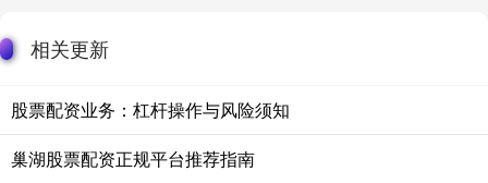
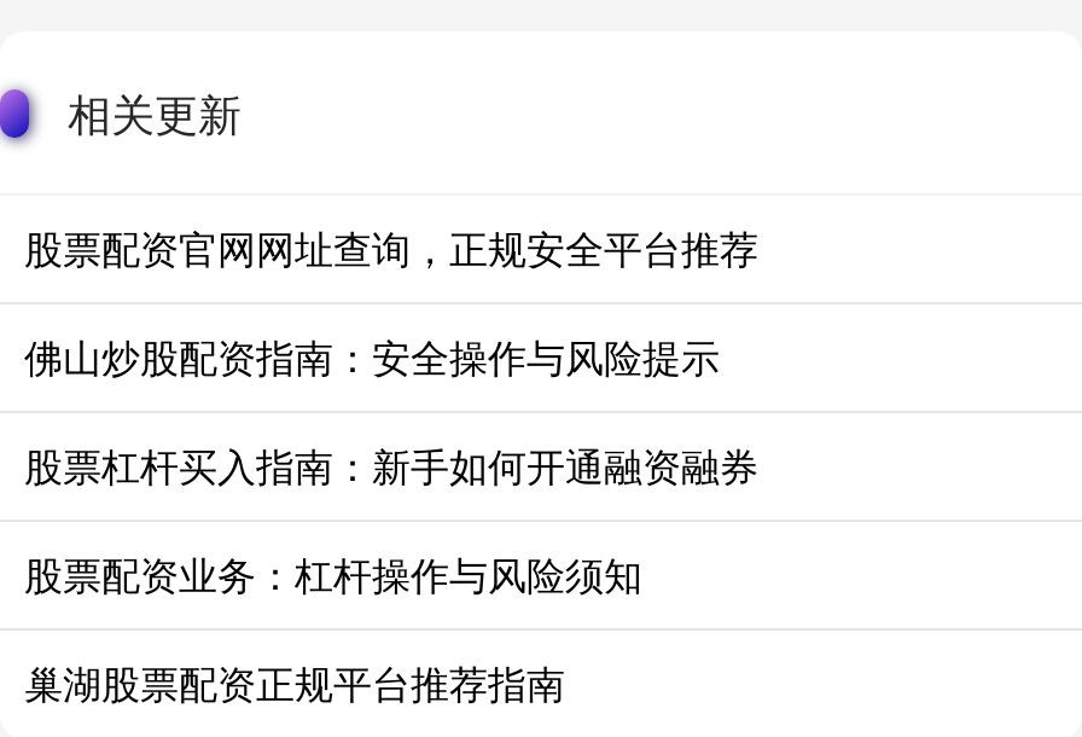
+ 股票配资官网网址查询，正规安全平台推荐
+ 佛山炒股配资指南：安全操作与风险提示
+ 股票杠杆买入指南：新手如何开通融资融券
